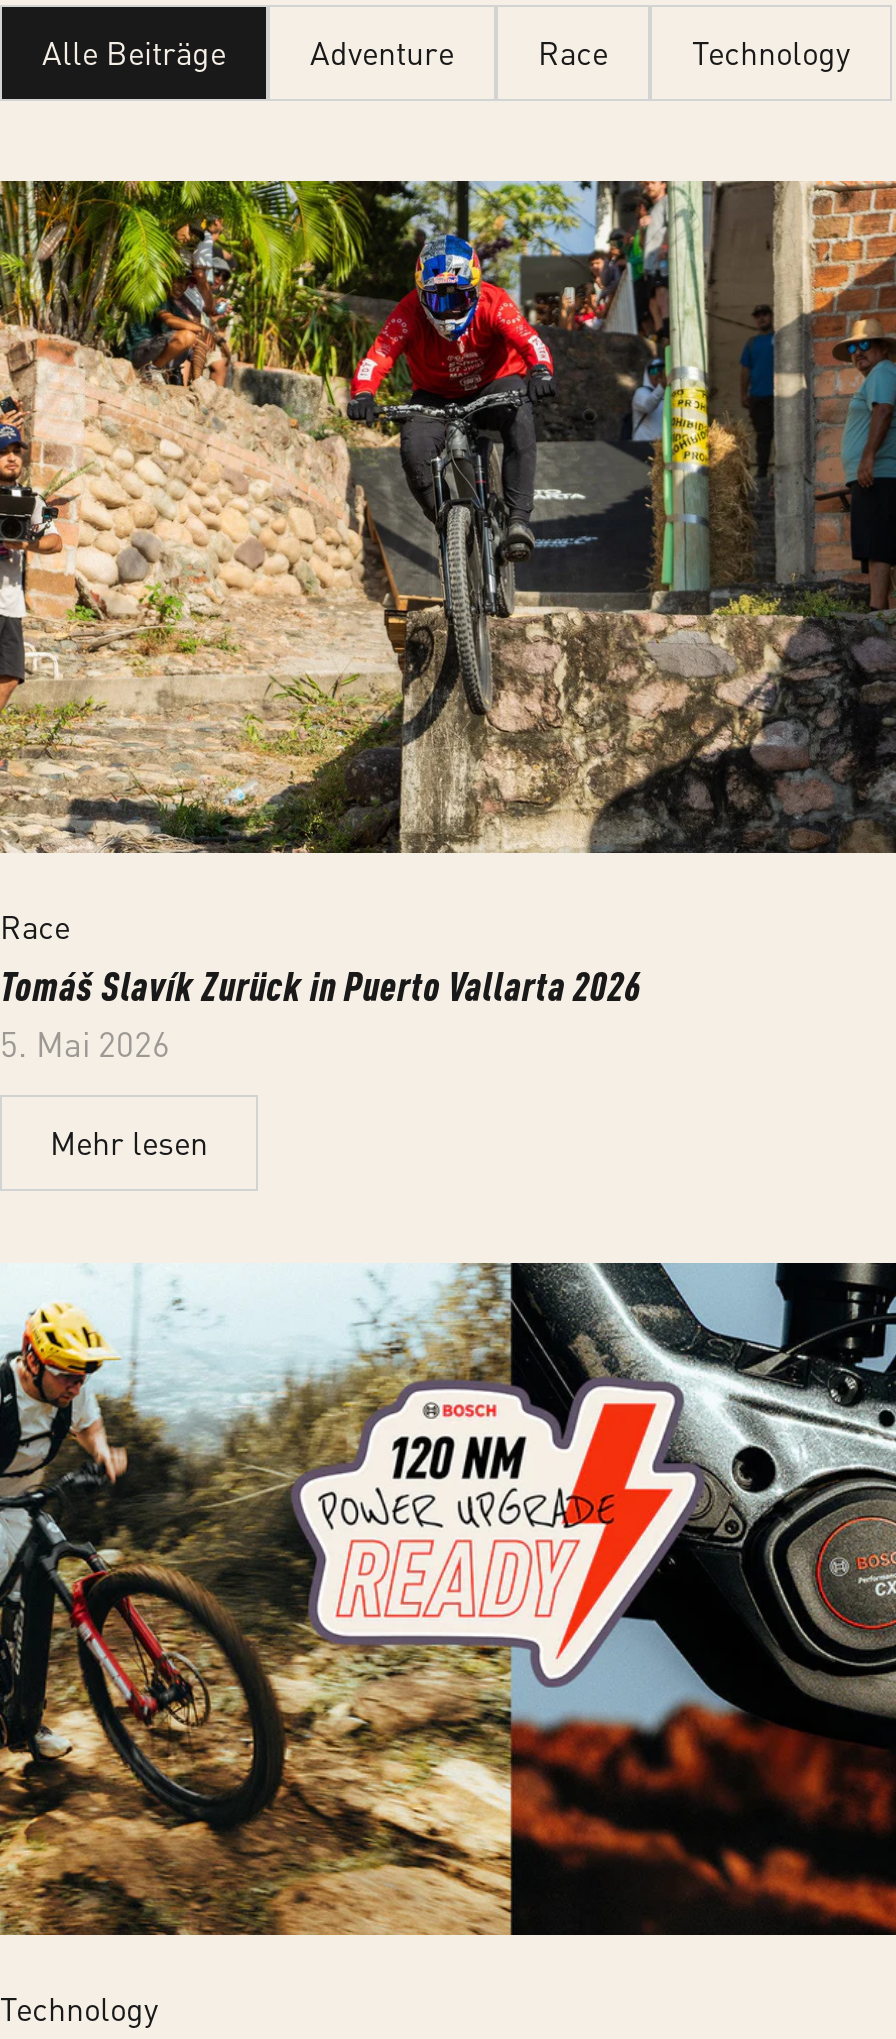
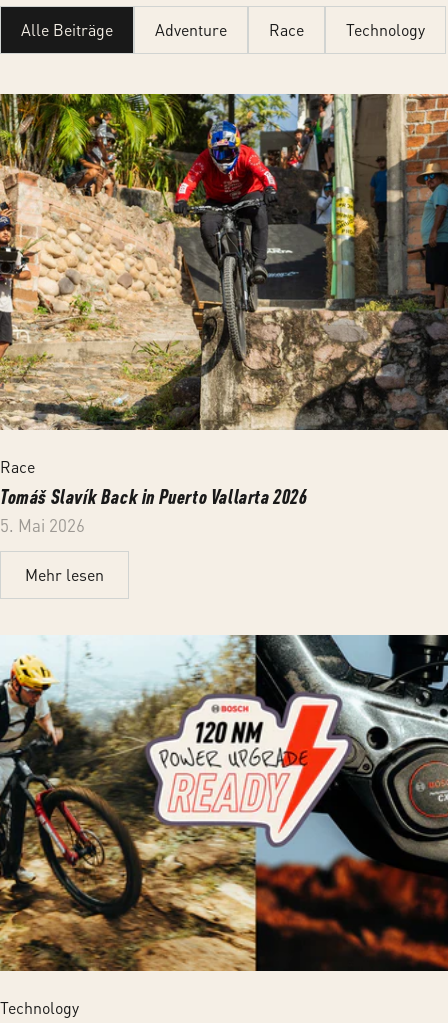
- Tomáš Slavík Zurück in Puerto Vallarta 2026
+ Tomáš Slavík Back in Puerto Vallarta 2026
